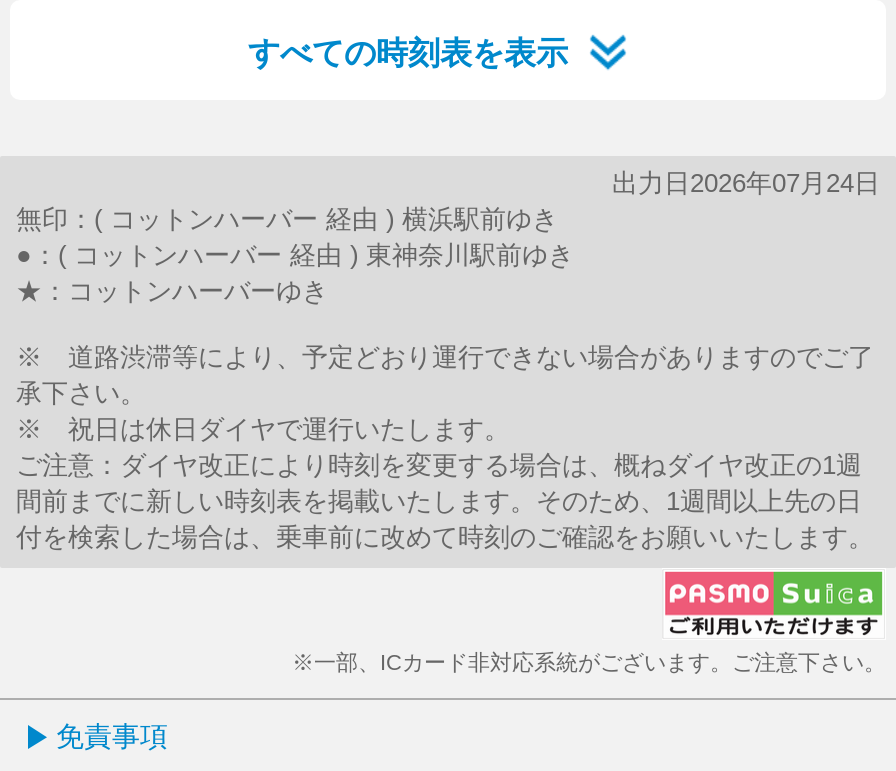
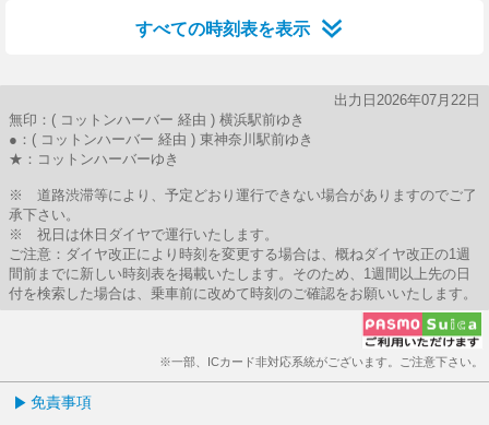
- 出力日2026年07月24日
+ 出力日2026年07月22日
